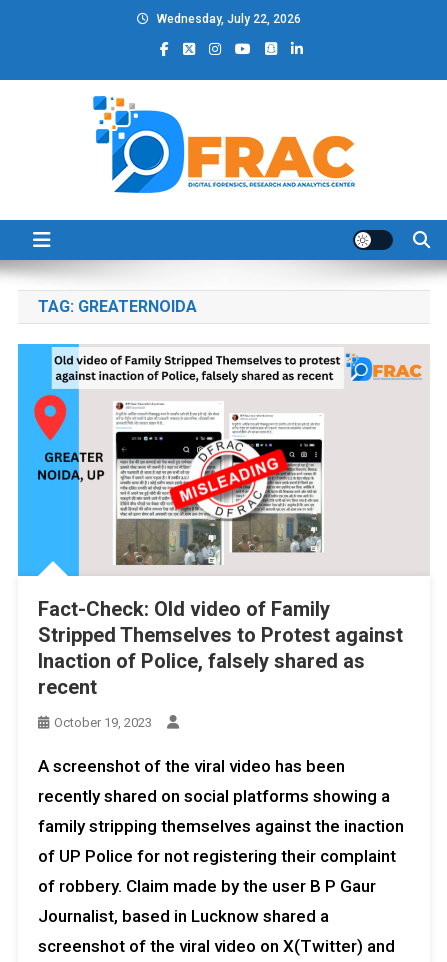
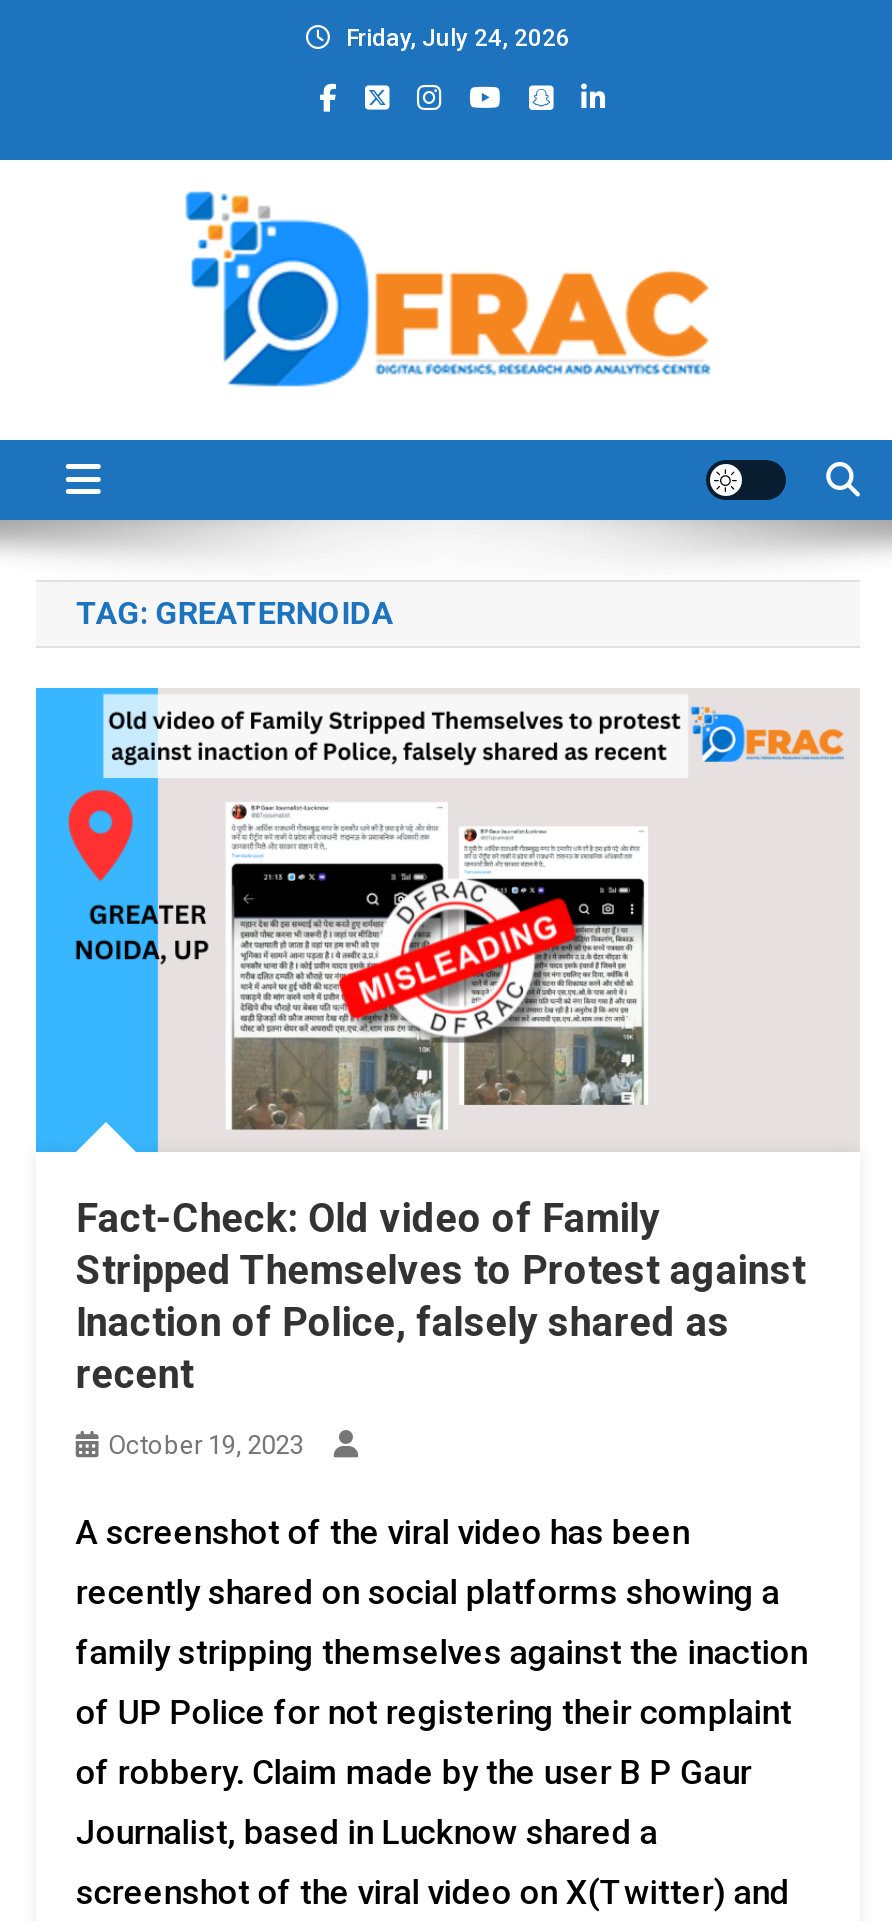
- Wednesday, July 22, 2026
+ Friday, July 24, 2026
